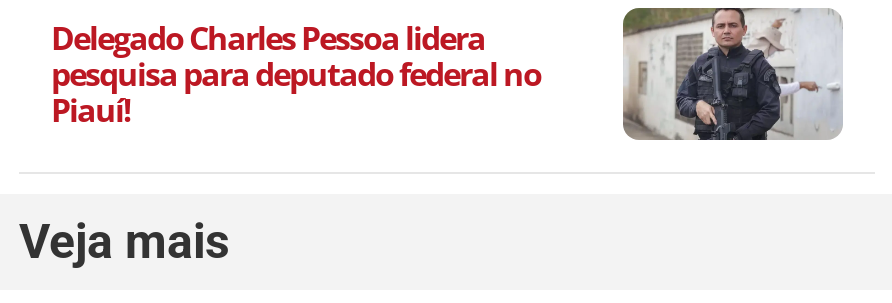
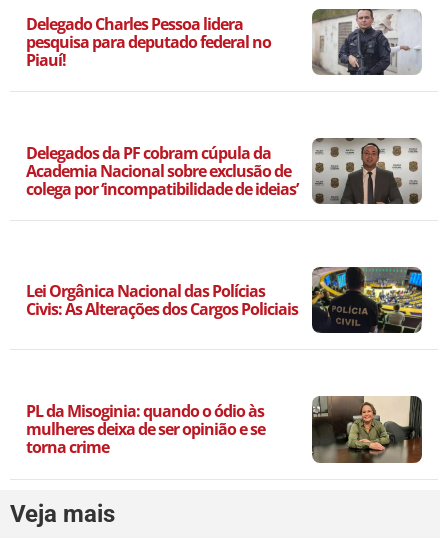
+ [image]
+ Delegados da PF cobram cúpula da
+ Academia Nacional sobre exclusão de
+ colega por ‘incompatibilidade de ideias’

+ [image]
+ Lei Orgânica Nacional das Polícias
+ Civis: As Alterações dos Cargos Policiais

+ PL da Misoginia: quando o ódio às
+ mulheres deixa de ser opinião e se
+ torna crime

+ [image]
